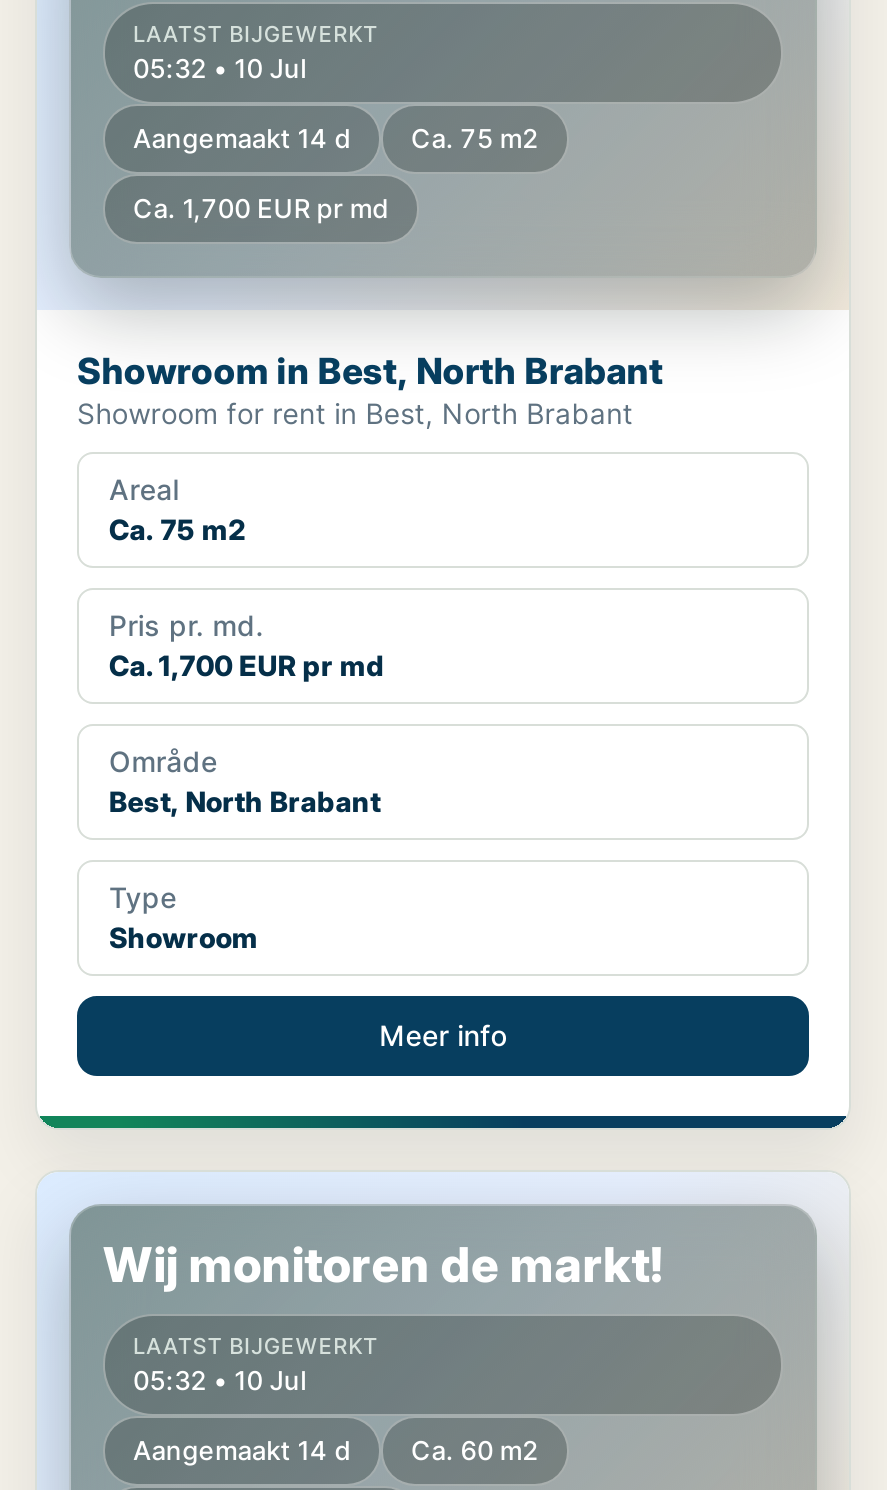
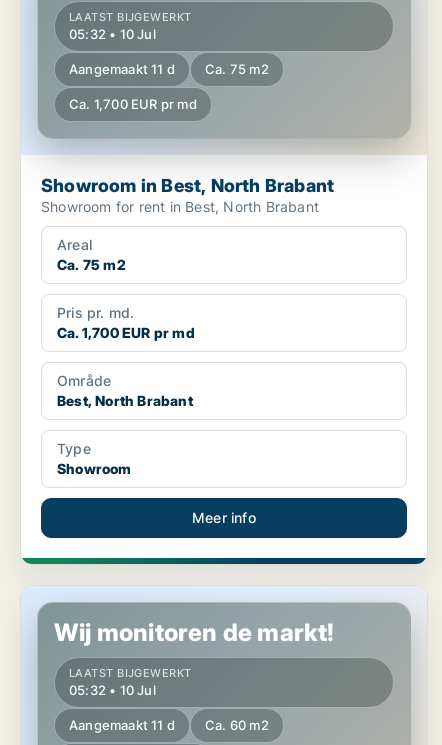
- Aangemaakt 14 d Ca. 75 m2
+ Aangemaakt 11 d Ca. 75 m2

- Aangemaakt 14 d Ca. 60 m2
+ Aangemaakt 11 d Ca. 60 m2
